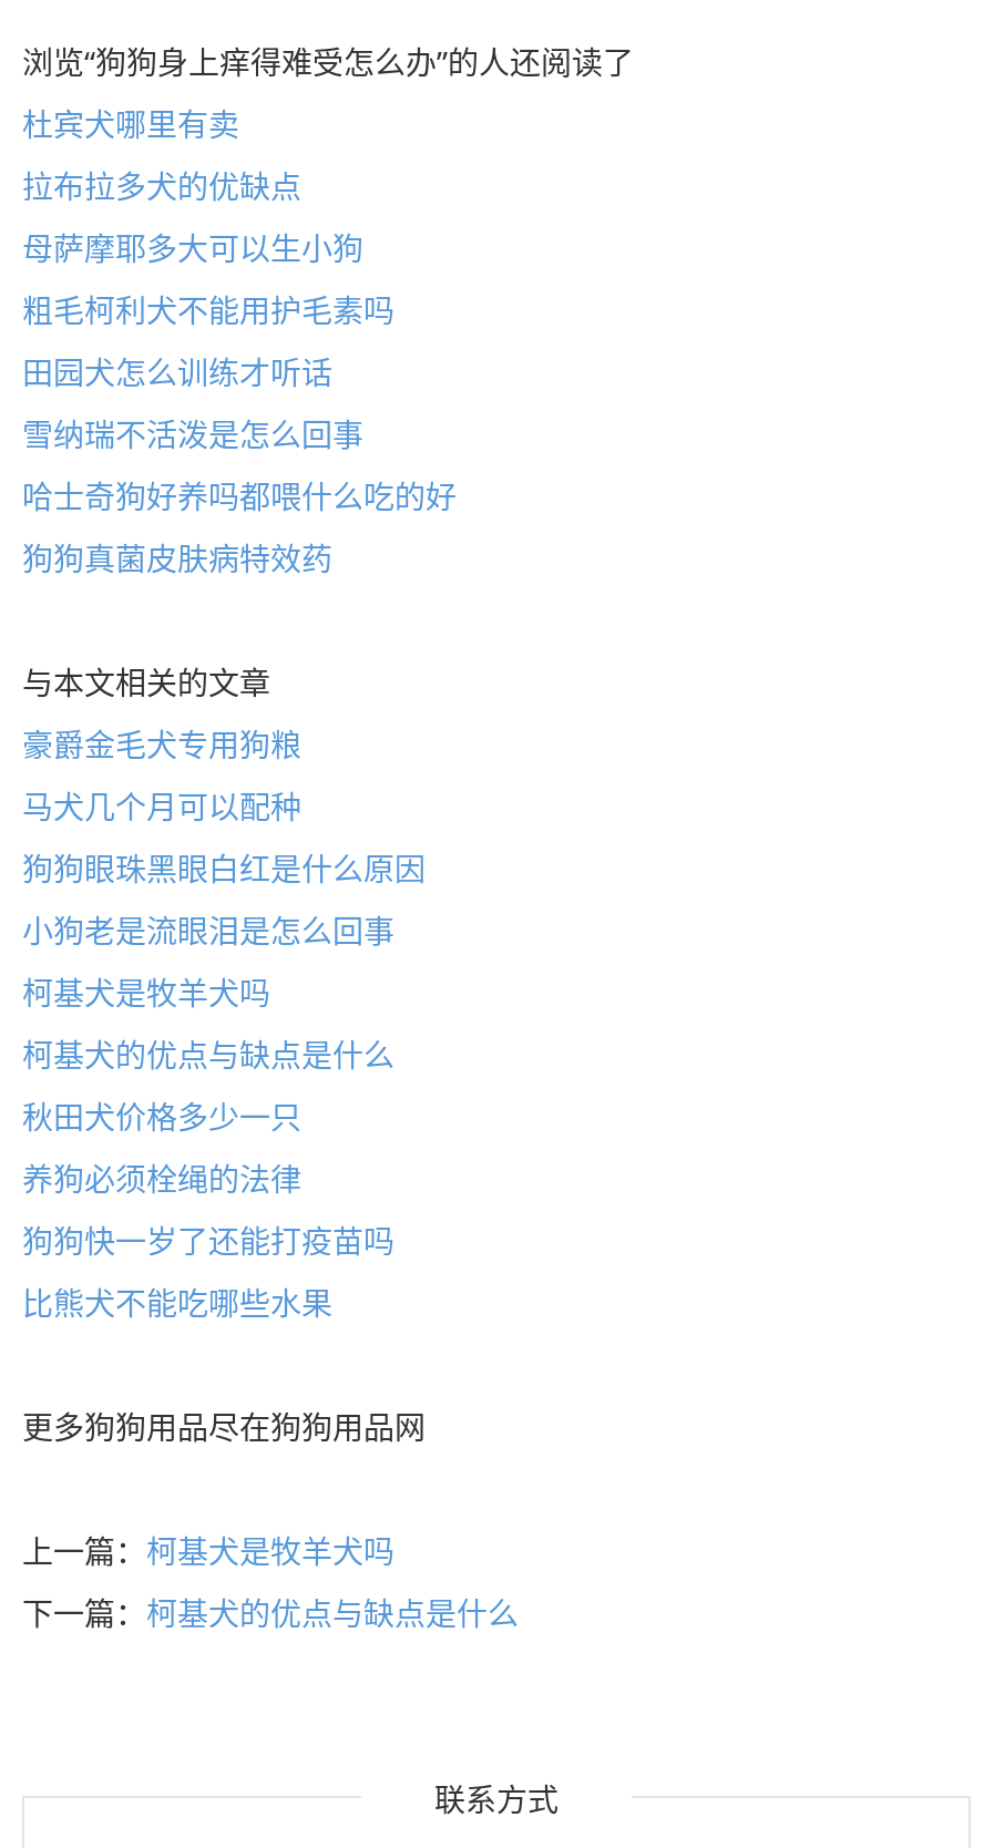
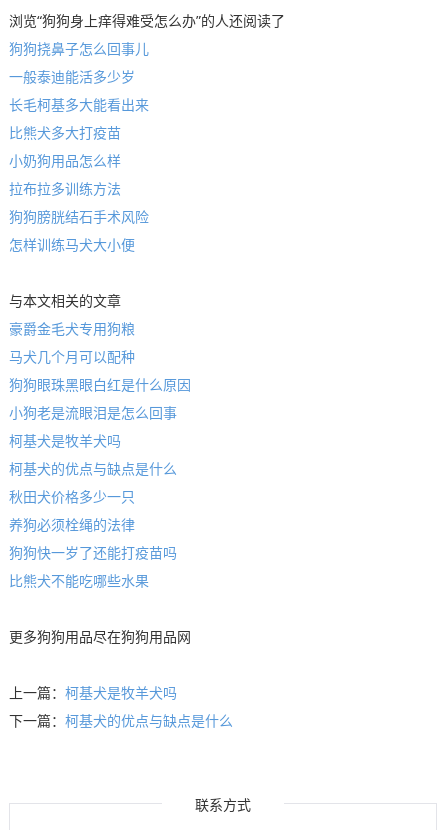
- 杜宾犬哪里有卖
+ 狗狗挠鼻子怎么回事儿

- 拉布拉多犬的优缺点
+ 一般泰迪能活多少岁

- 母萨摩耶多大可以生小狗
+ 长毛柯基多大能看出来

- 粗毛柯利犬不能用护毛素吗
+ 比熊犬多大打疫苗

- 田园犬怎么训练才听话
+ 小奶狗用品怎么样

- 雪纳瑞不活泼是怎么回事
+ 拉布拉多训练方法

- 哈士奇狗好养吗都喂什么吃的好
+ 狗狗膀胱结石手术风险

- 狗狗真菌皮肤病特效药
+ 怎样训练马犬大小便
